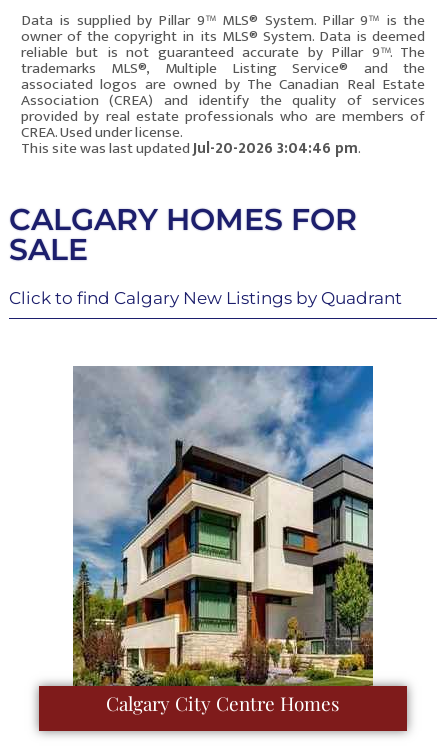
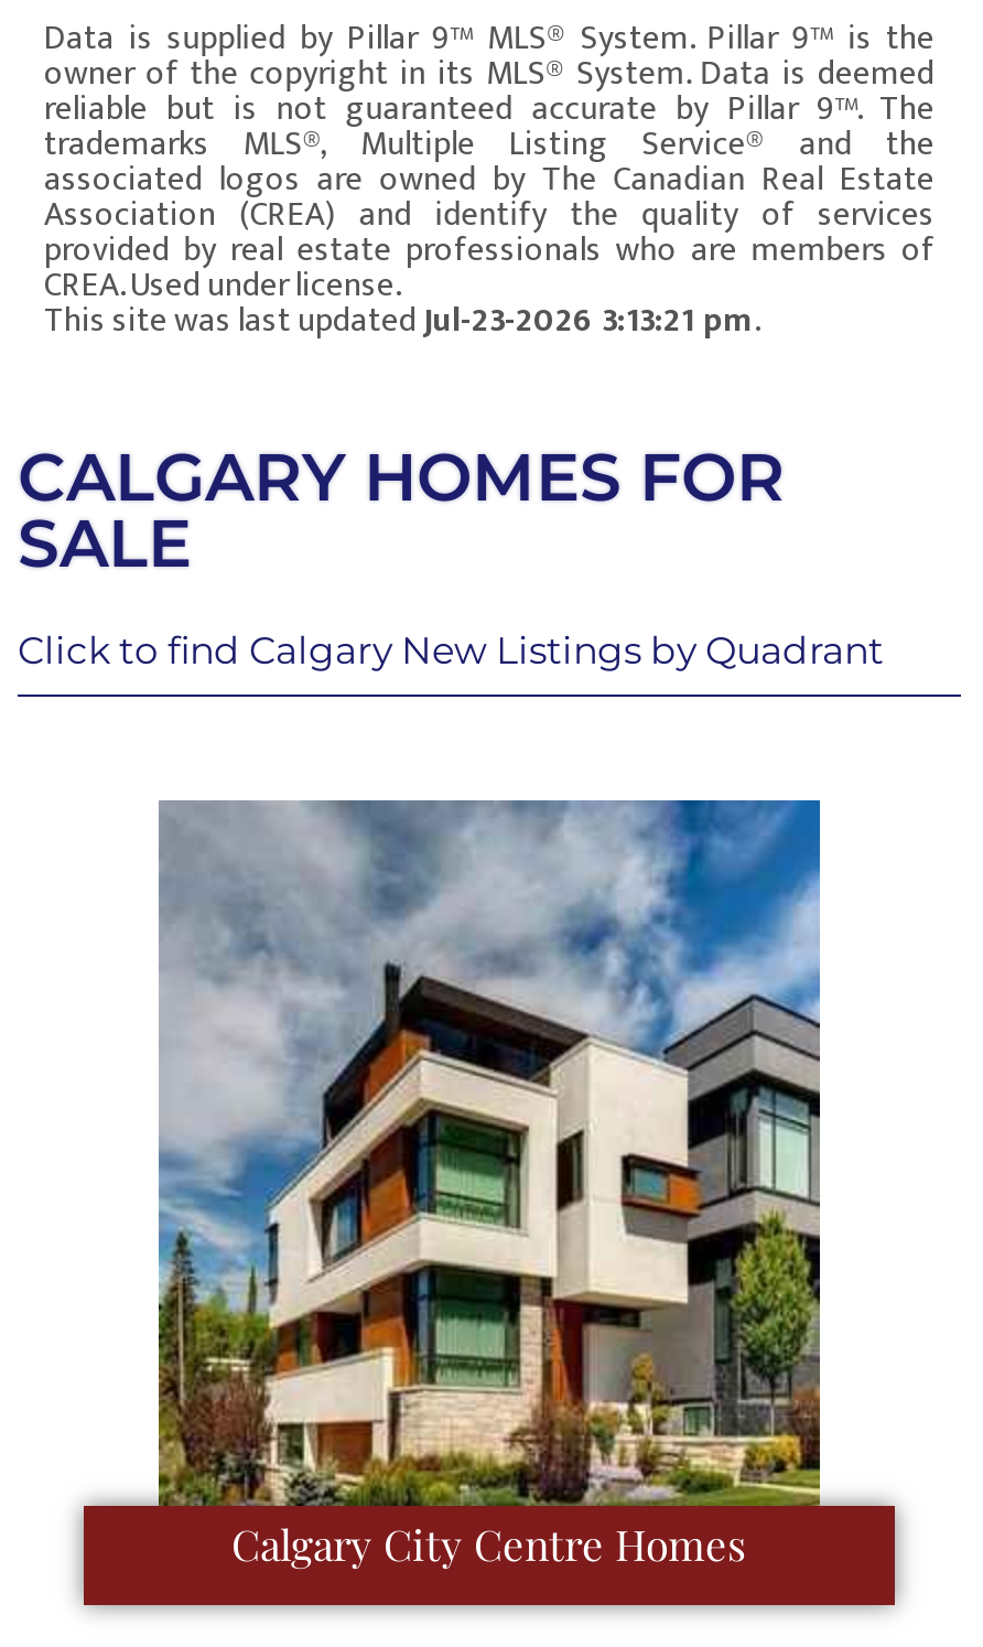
- This site was last updatedJul-20-2026 3:04:46 pm.
+ This site was last updatedJul-23-2026 3:13:21 pm.
